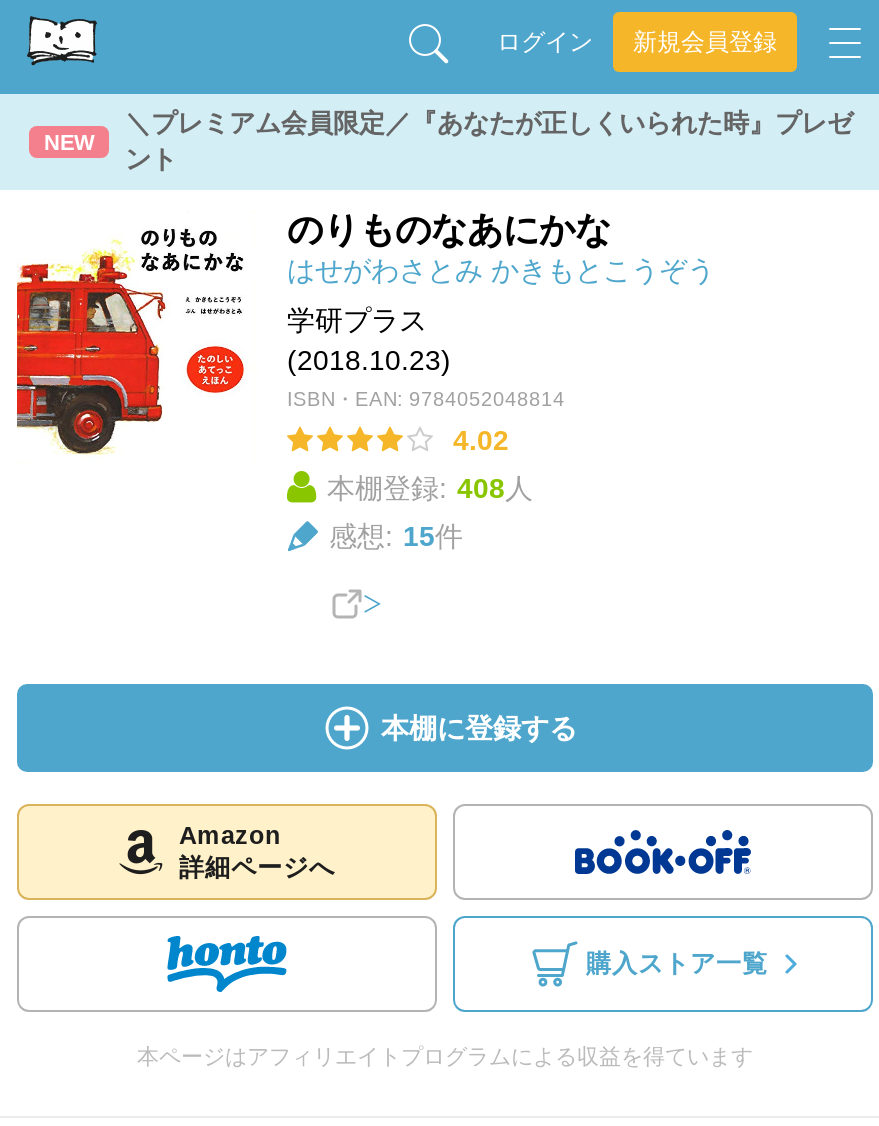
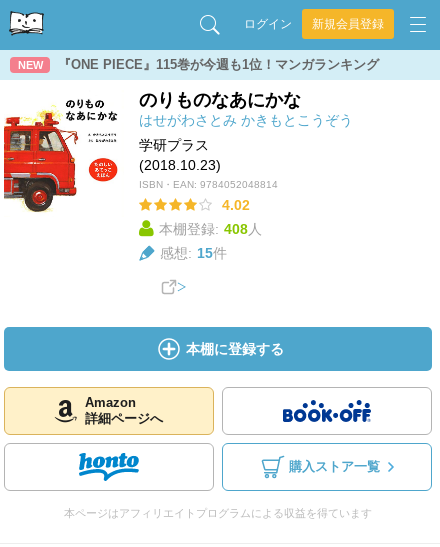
- ＼プレミアム会員限定／『あなたが正しくいられた時』プレゼ
- ント
+ 『ONE PIECE』115巻が今週も1位！マンガランキング
